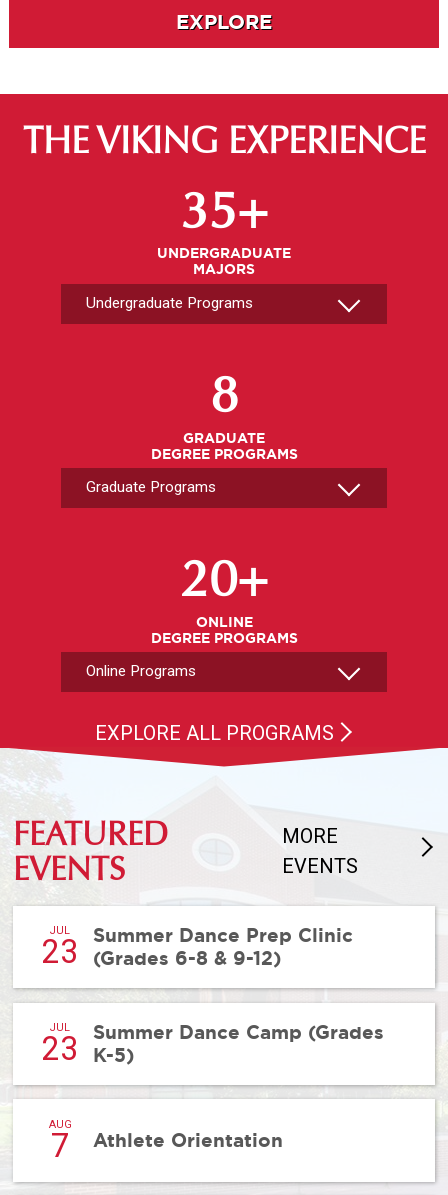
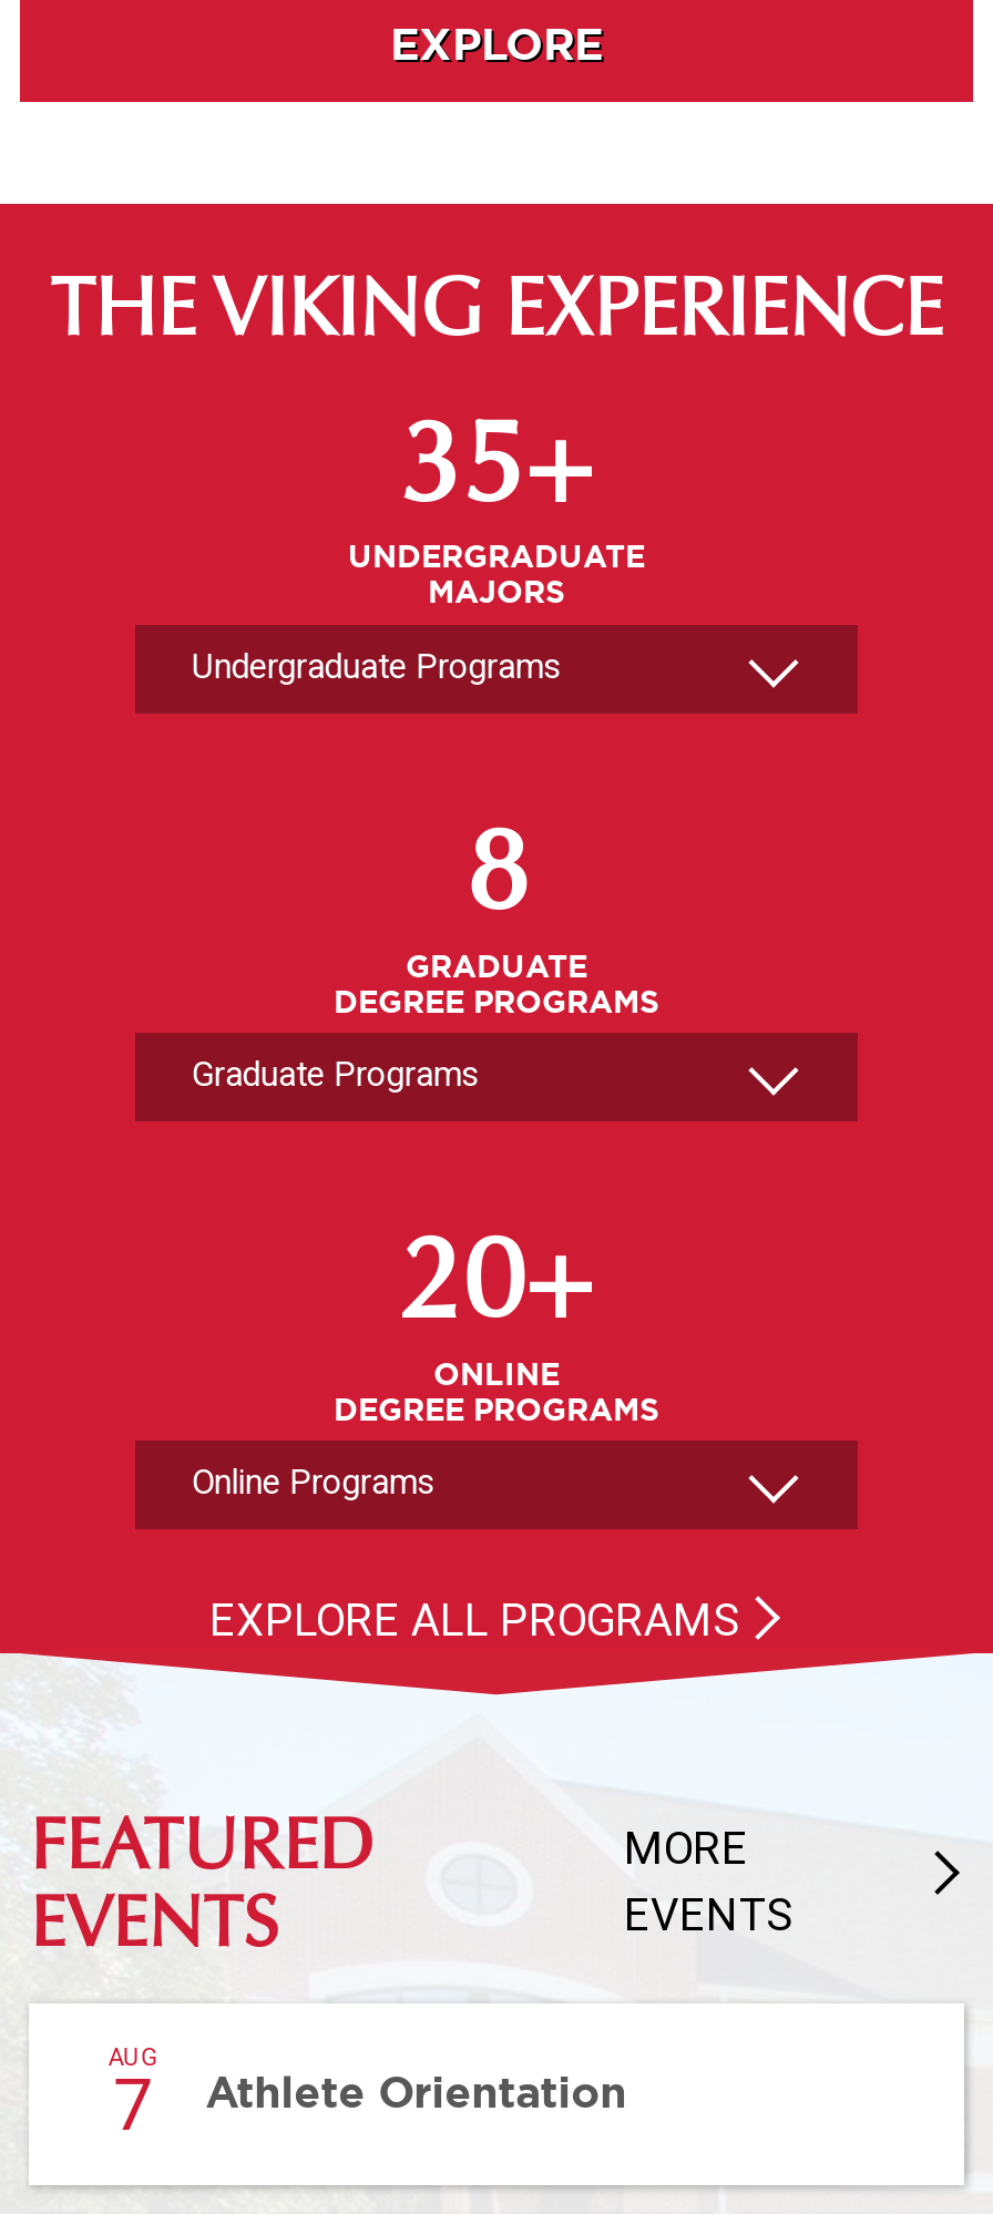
- JUL
- 23
- Summer Dance Prep Clinic
- (Grades 6-8 & 9-12)
- JUL
- 23
- Summer Dance Camp (Grades
- K-5)
